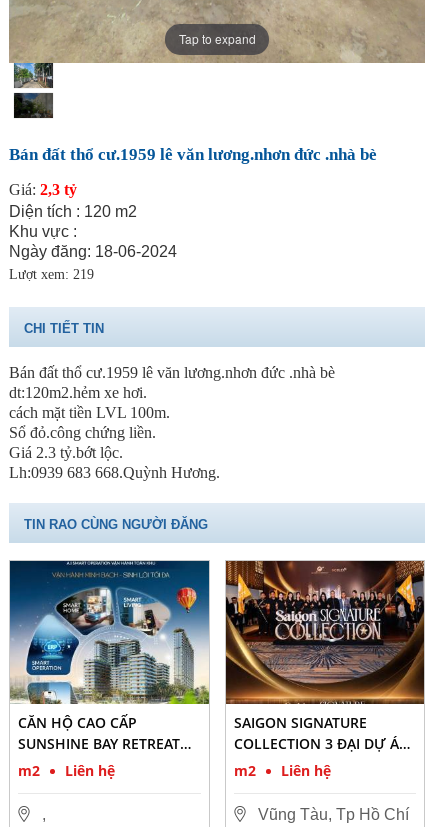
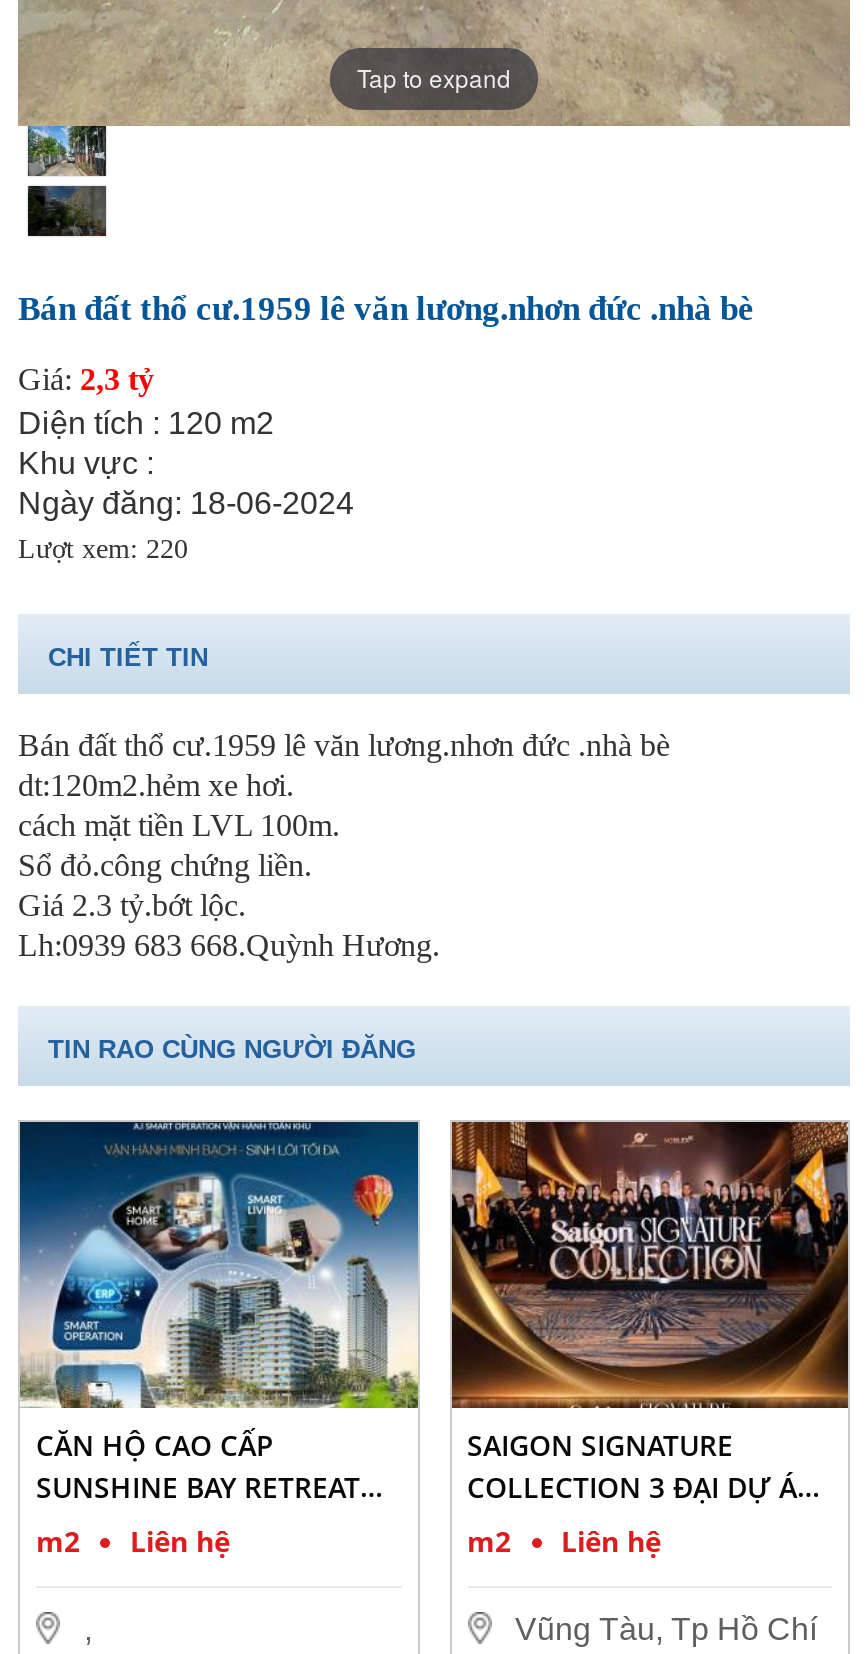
- Lượt xem: 219
+ Lượt xem: 220
